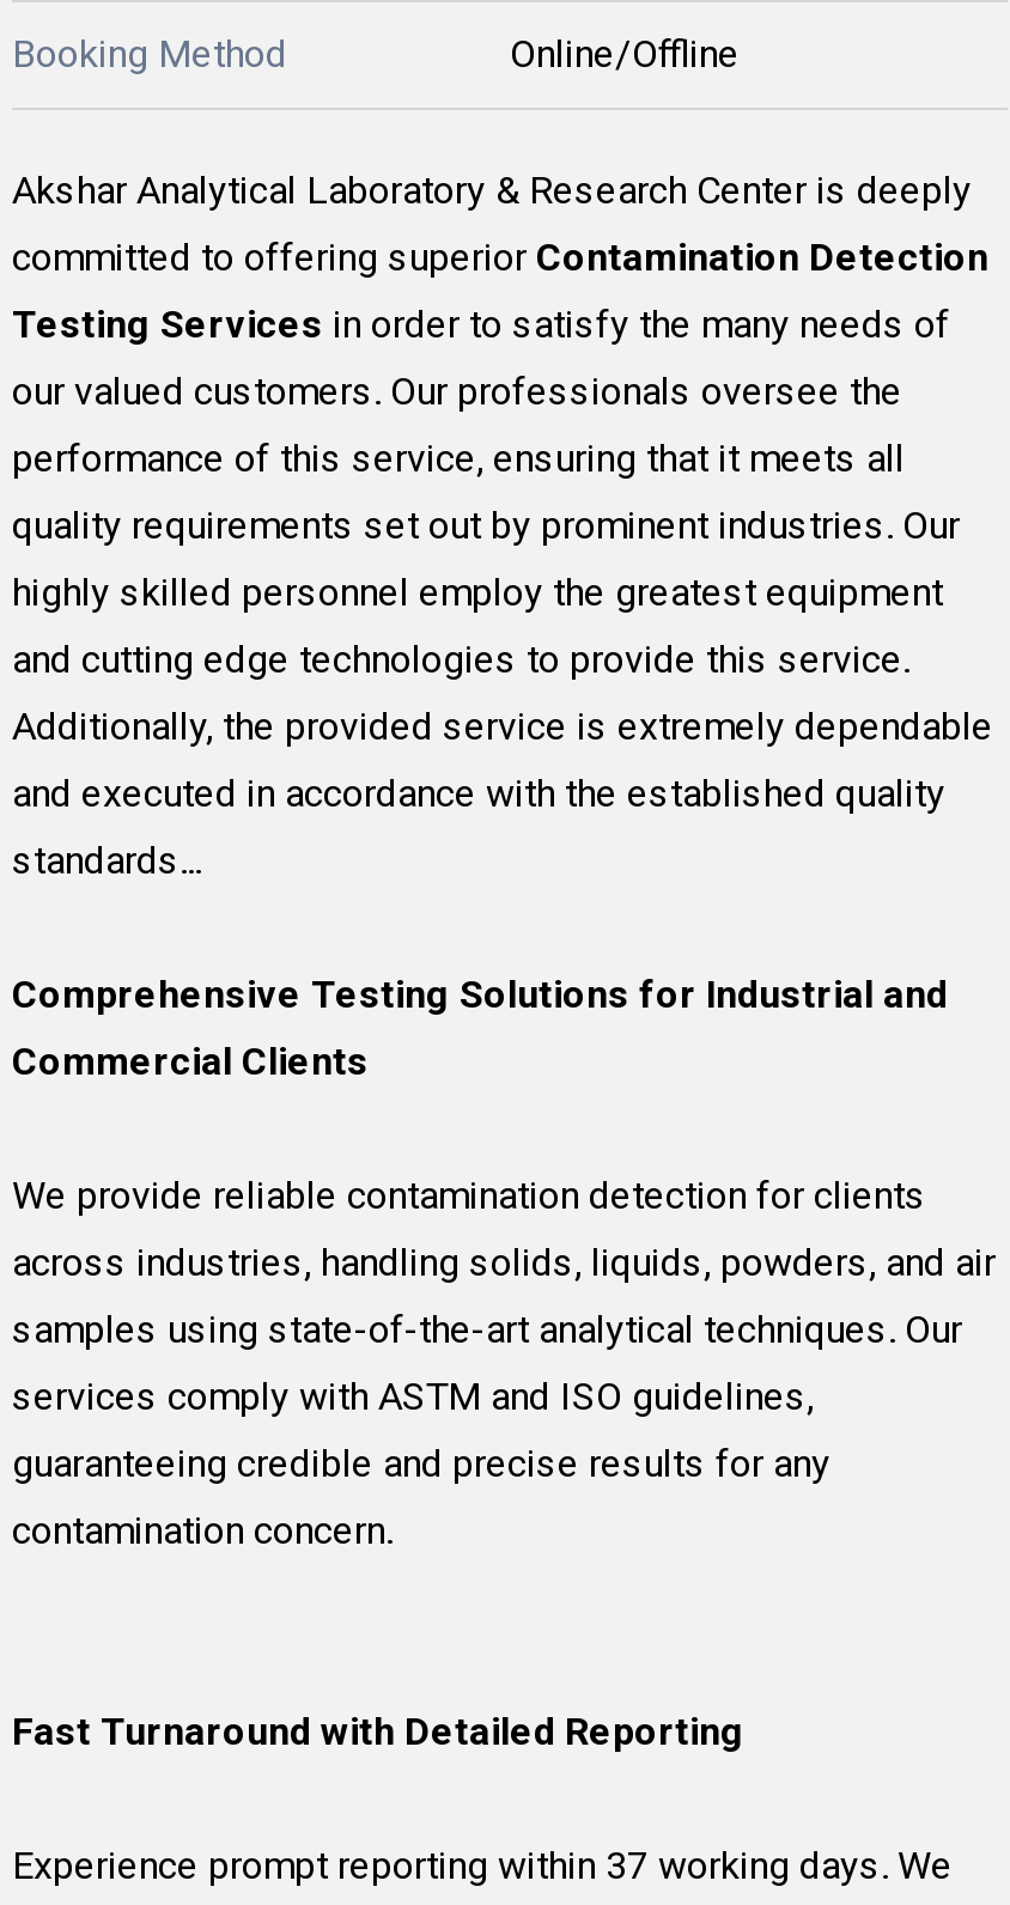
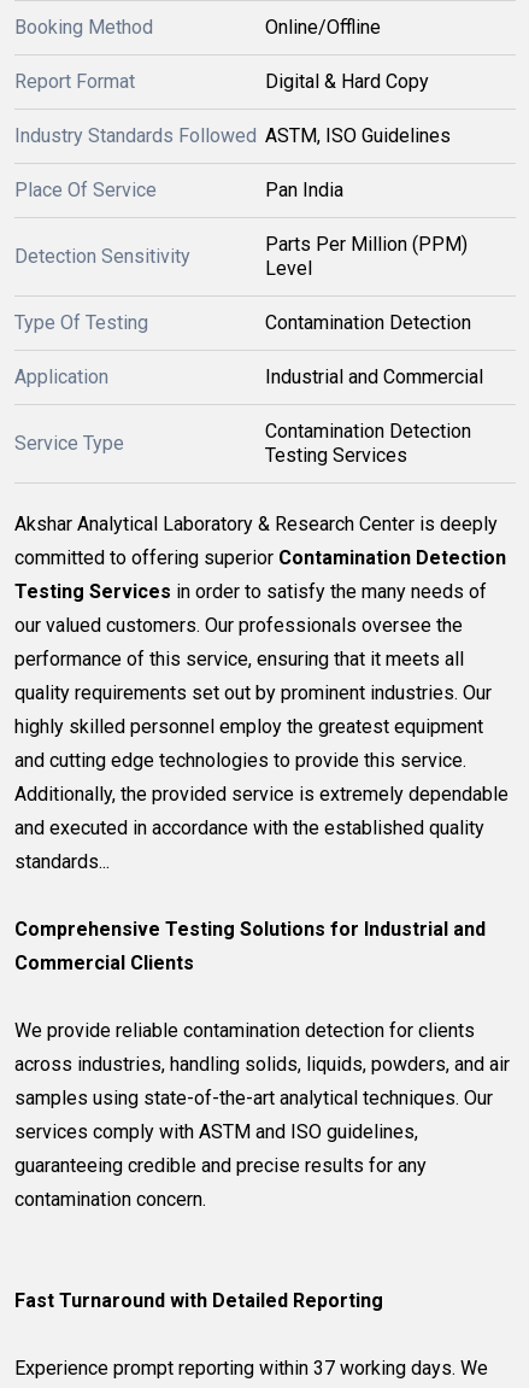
+ Report Format
+ Digital & Hard Copy
+ Industry Standards Followed ASTM, ISO Guidelines
+ Place Of Service
+ Pan India
+ Detection Sensitivity

+ Parts Per Million (PPM)
+ Level
+ Type Of Testing
+ Contamination Detection
+ Application
+ Industrial and Commercial
+ Service Type

+ Contamination Detection
+ Testing Services
